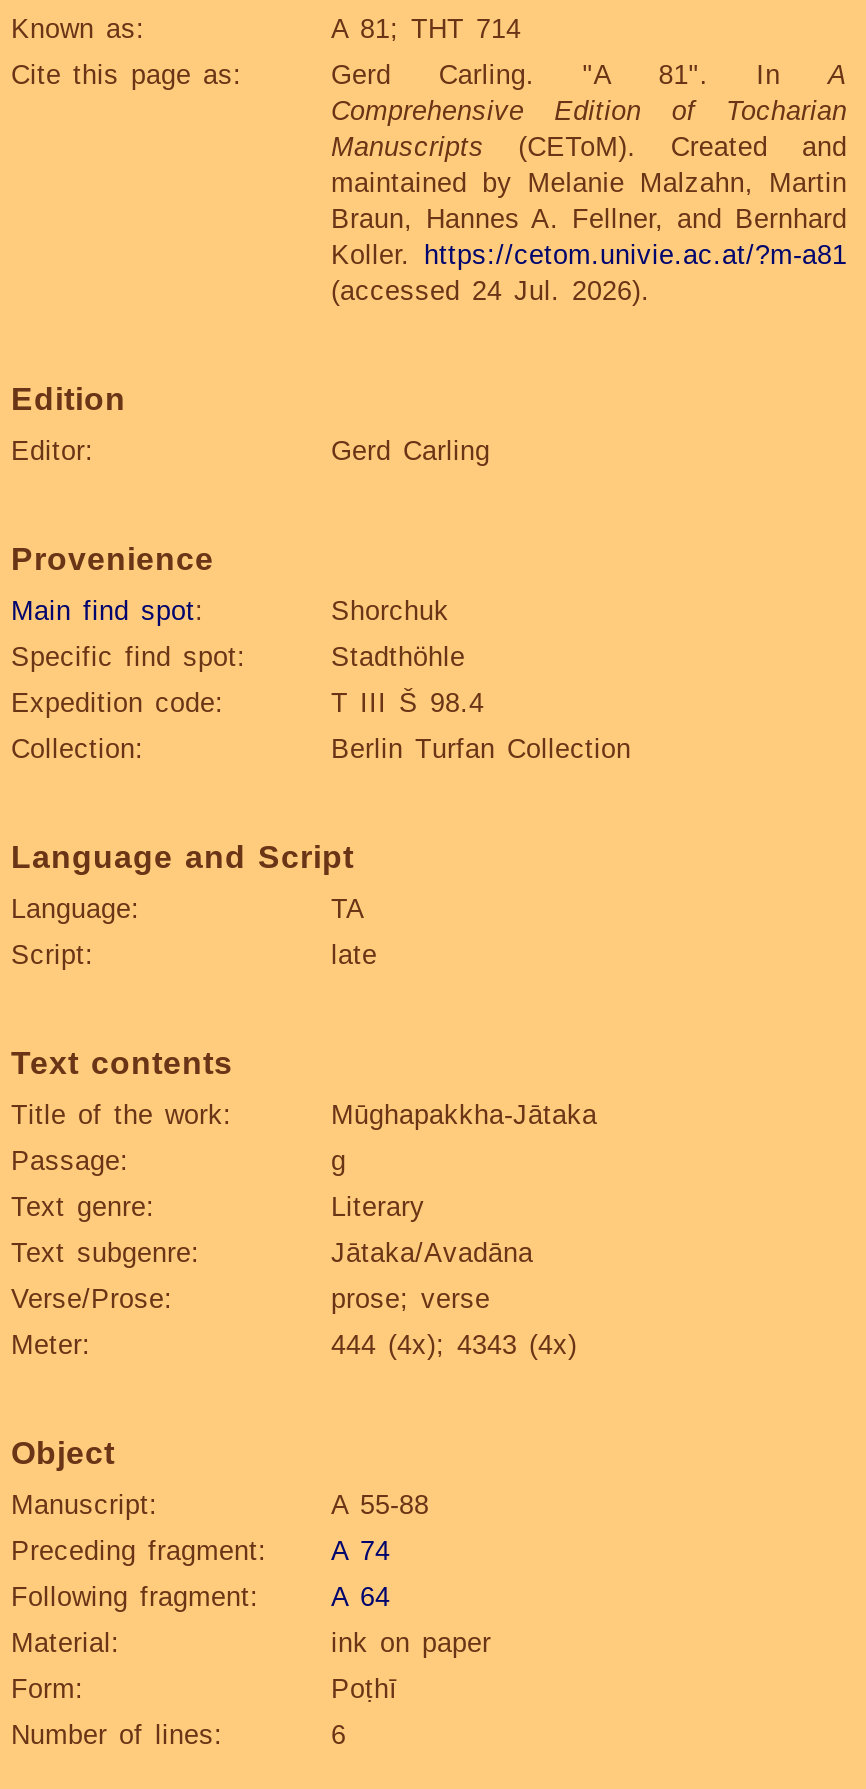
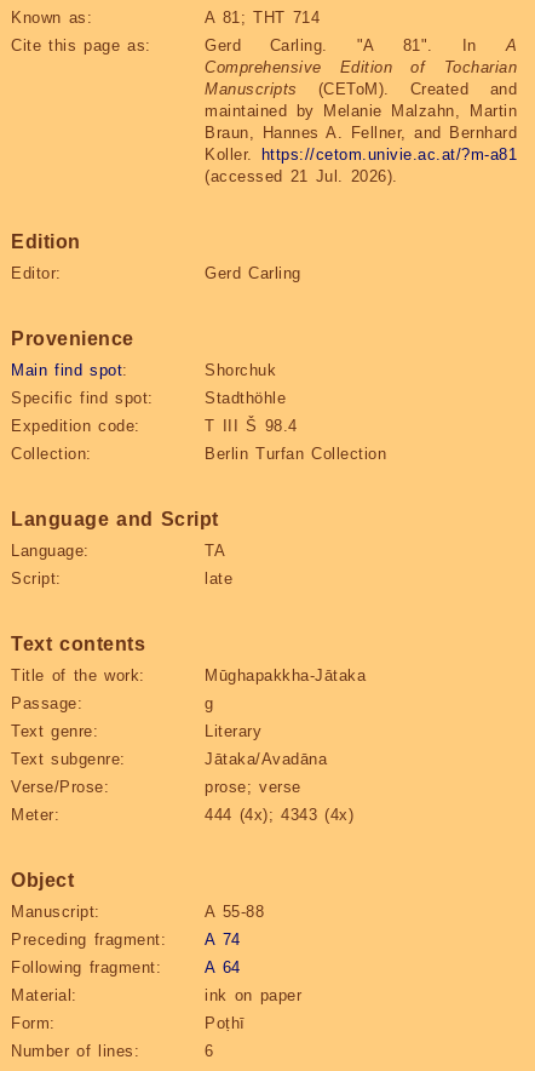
- (accessed 24 Jul. 2026).
+ (accessed 21 Jul. 2026).
